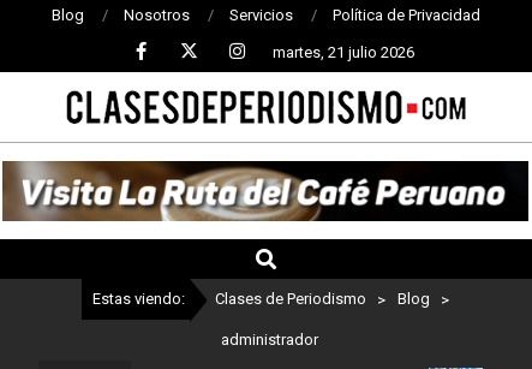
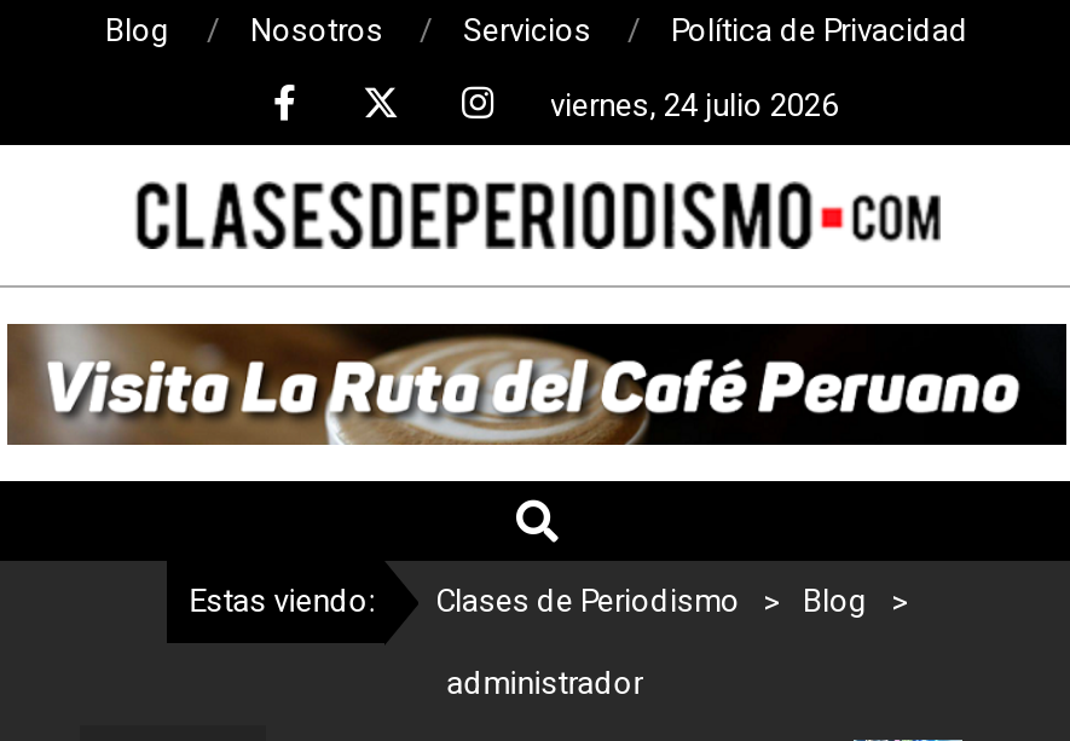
- martes, 21 julio 2026
+ viernes, 24 julio 2026
